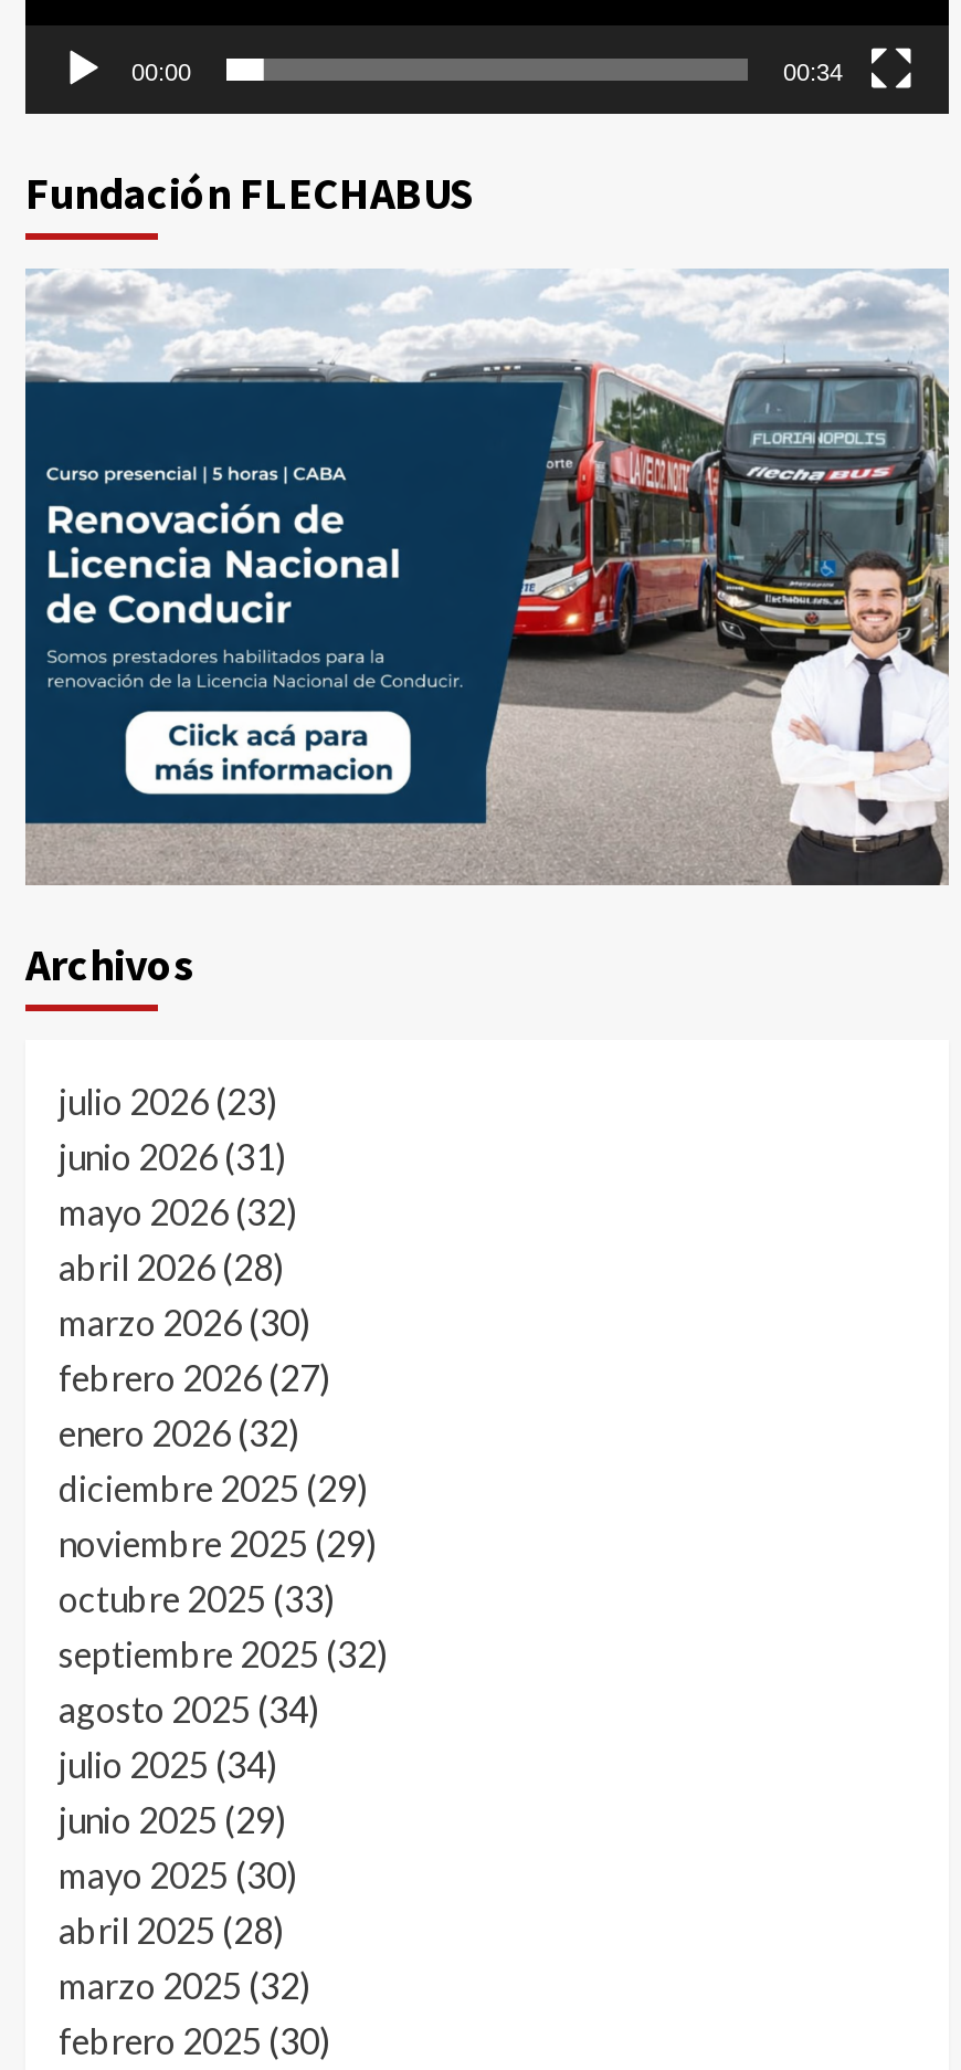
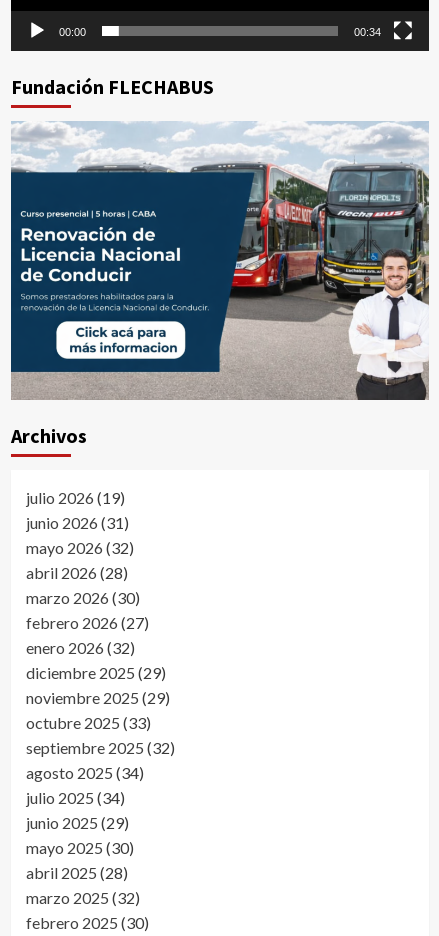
- julio 2026 (23)
+ julio 2026 (19)
